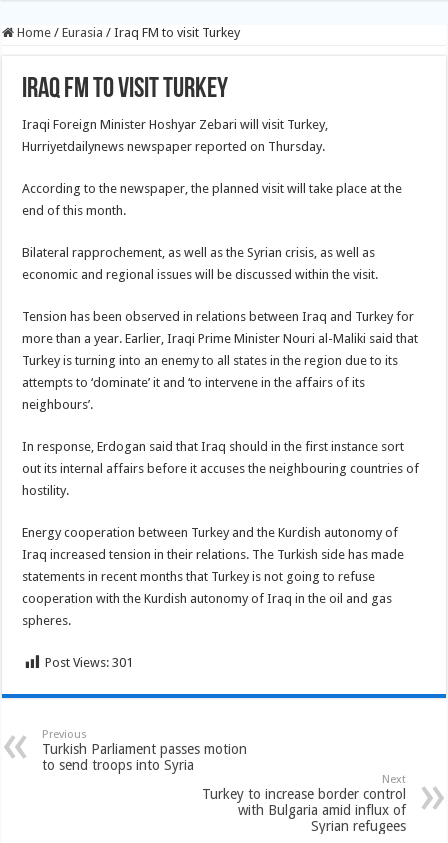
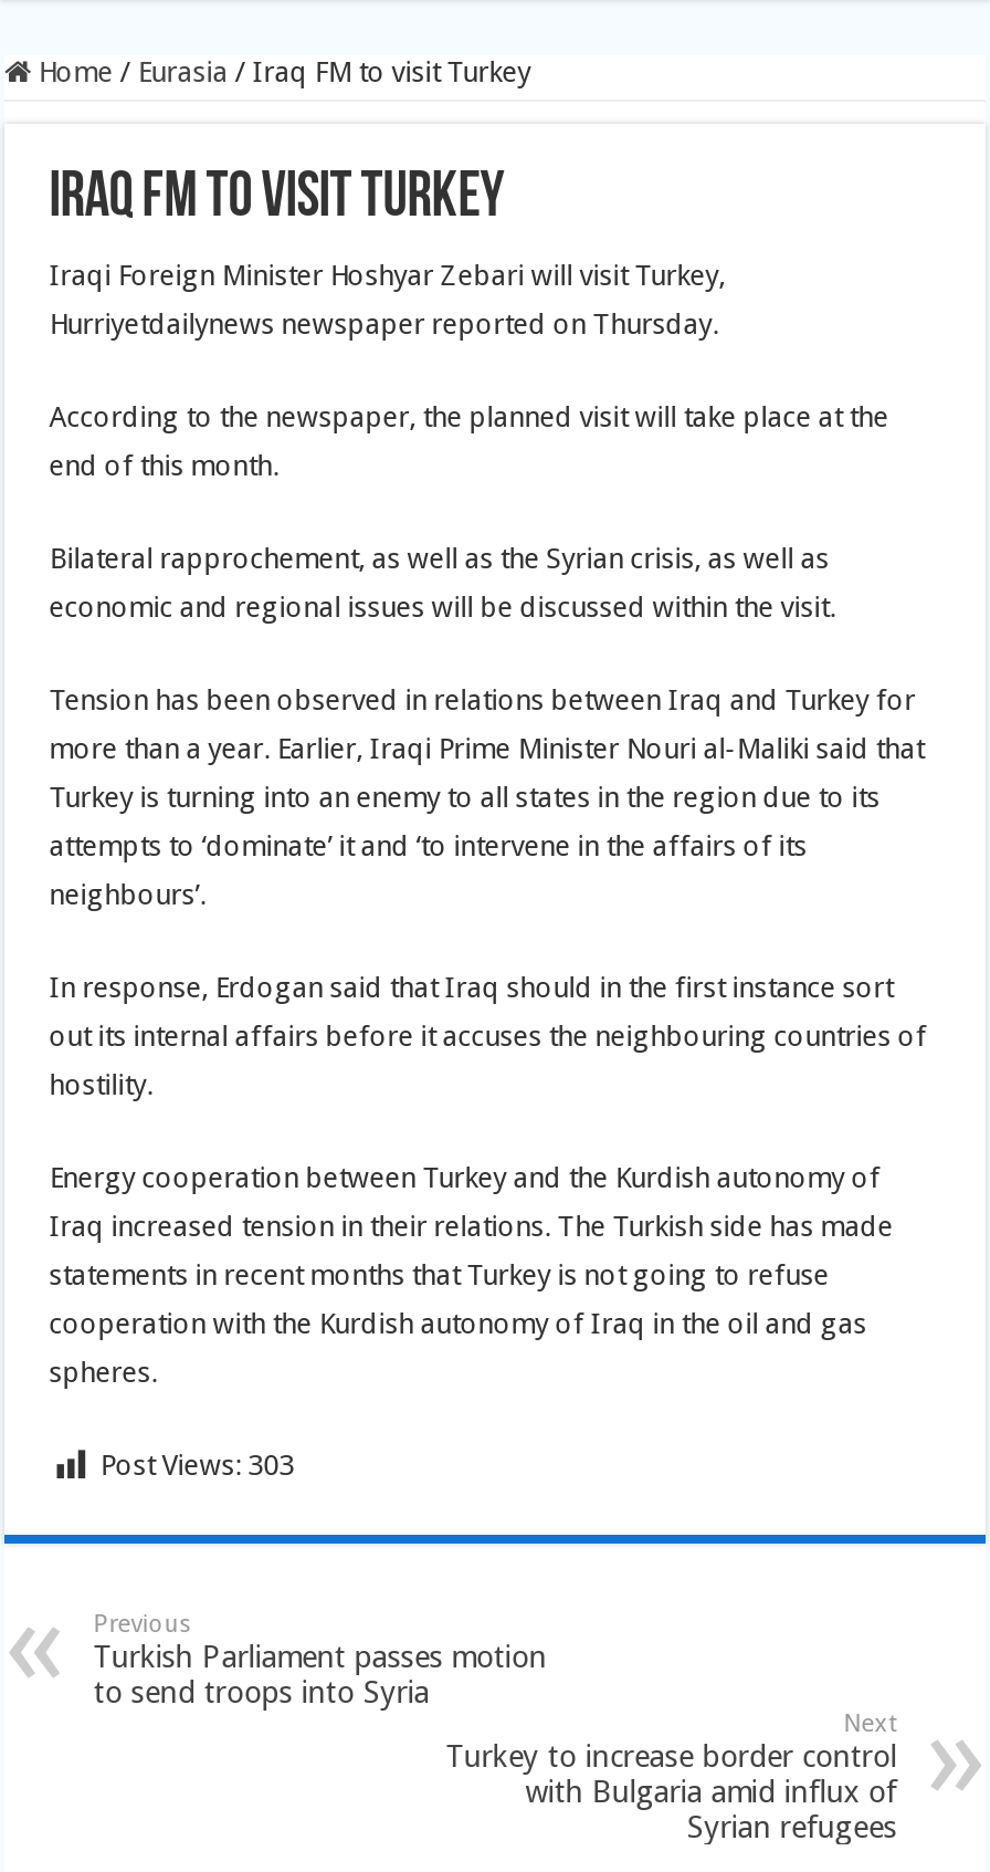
- Post Views: 301
+ Post Views: 303
